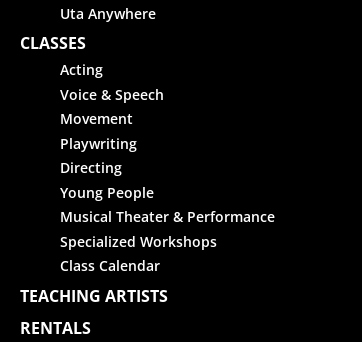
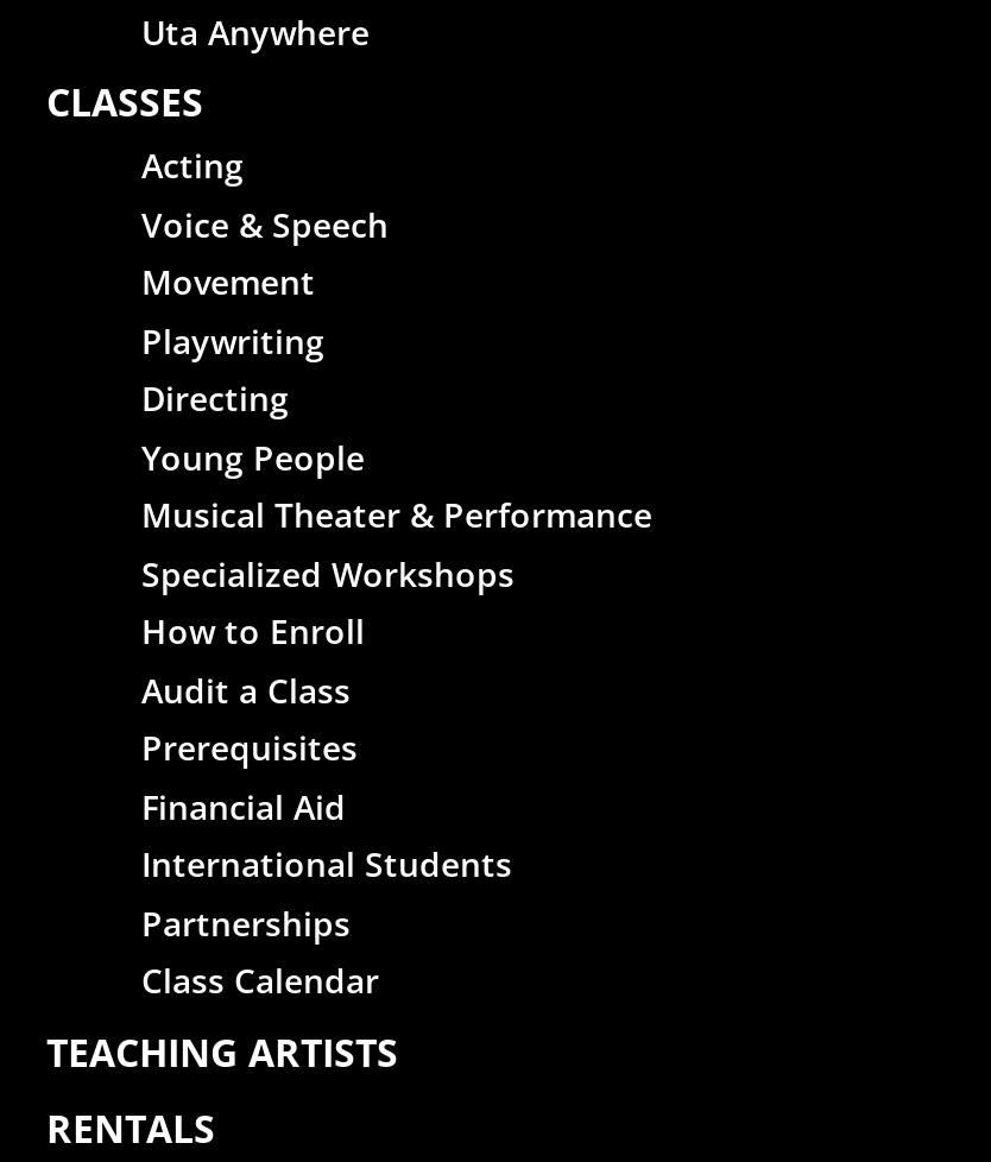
+ How to Enroll
+ Audit a Class
+ Prerequisites
+ Financial Aid
+ International Students
+ Partnerships
